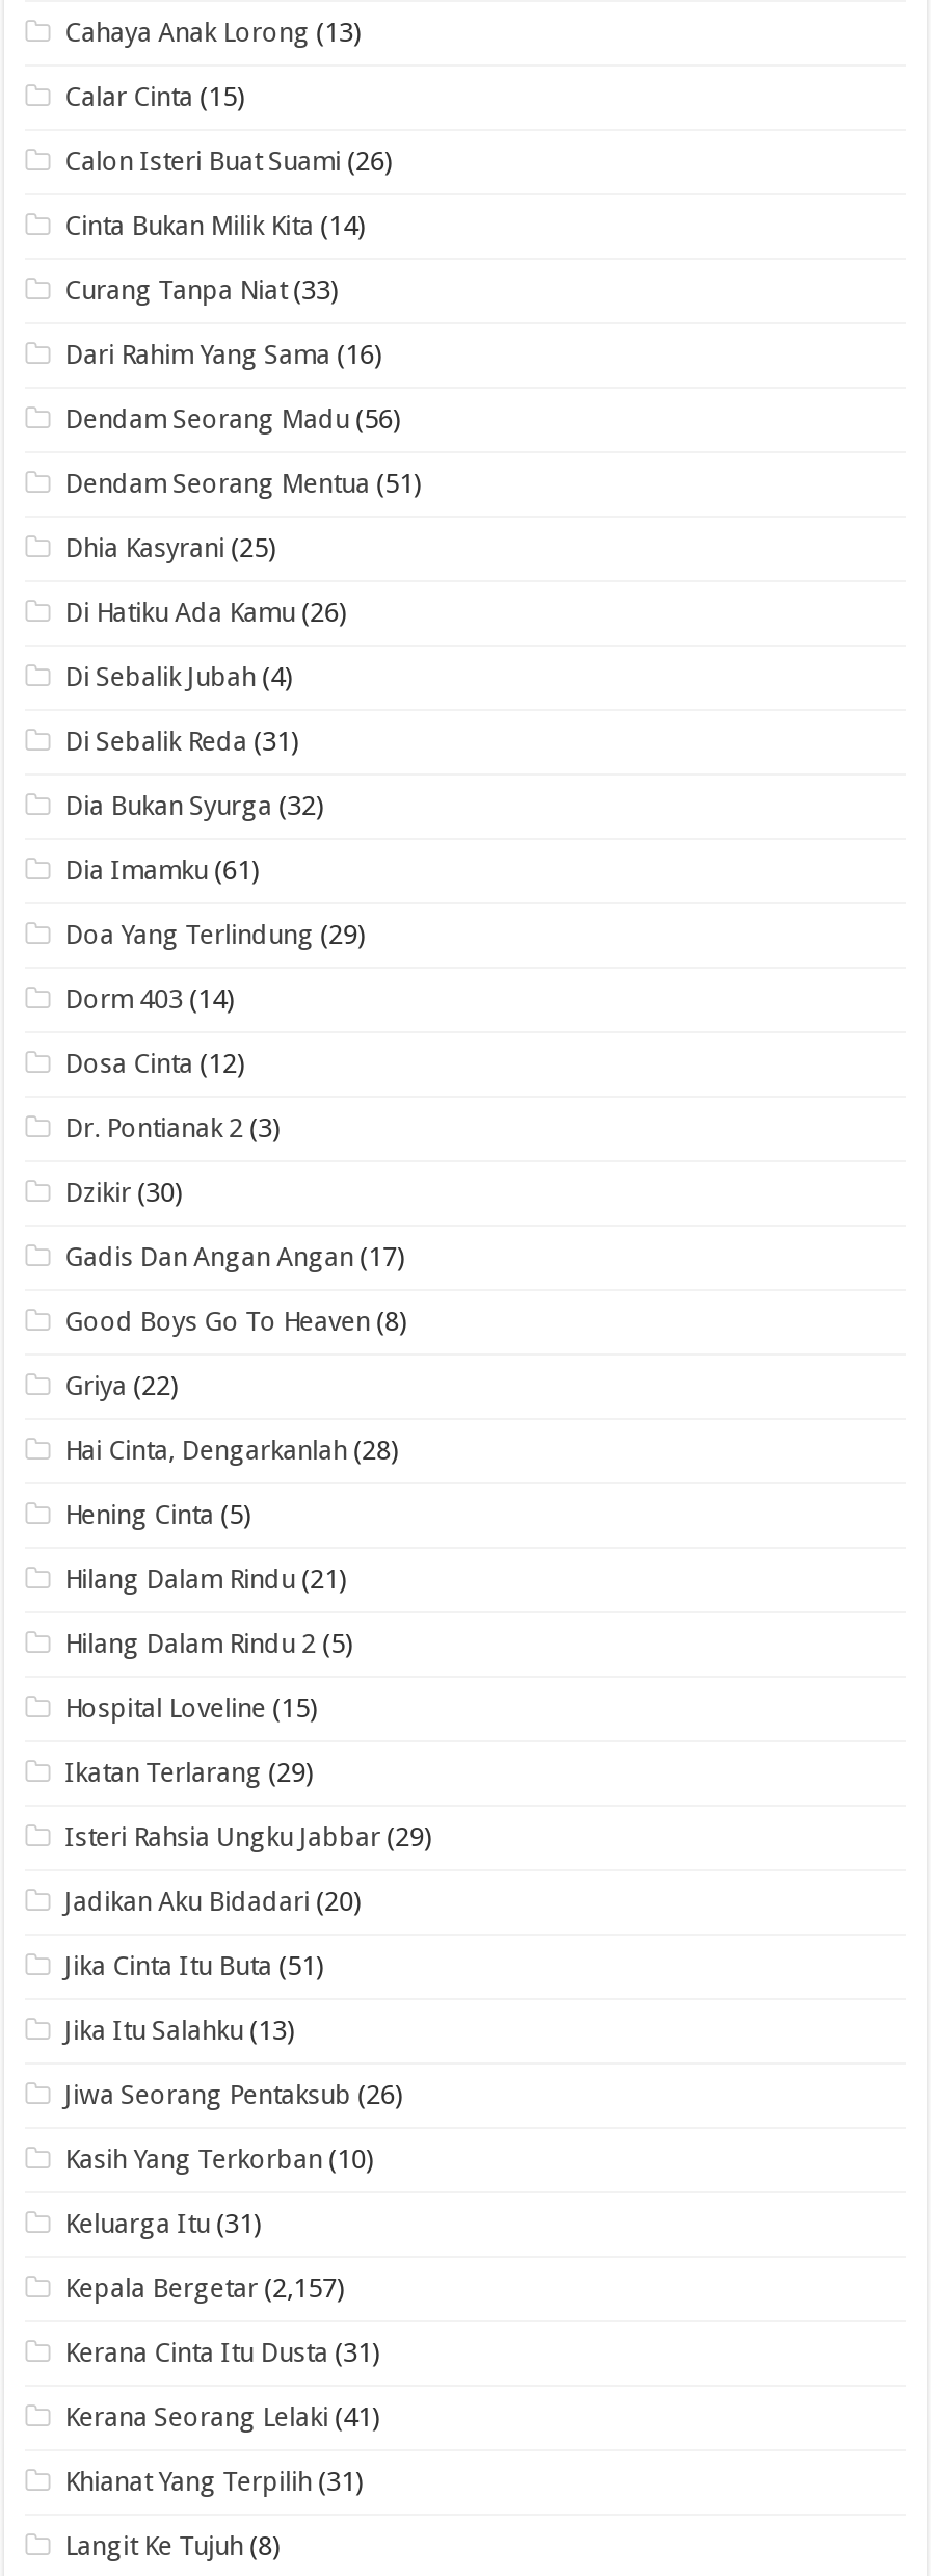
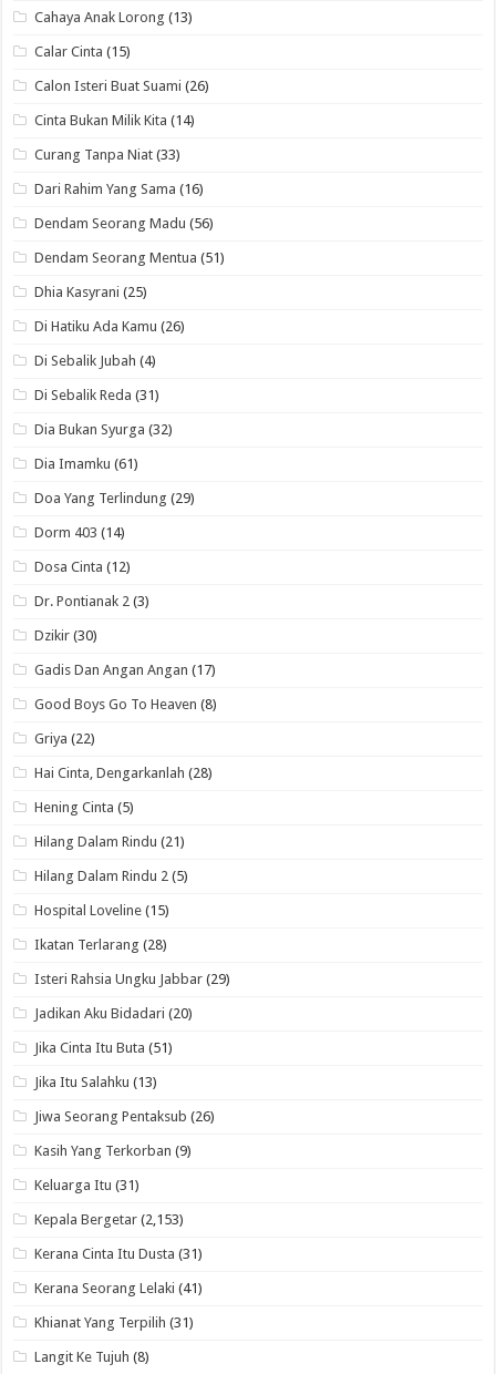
- Ikatan Terlarang (29)
+ Ikatan Terlarang (28)

- Kasih Yang Terkorban (10)
+ Kasih Yang Terkorban (9)

- Kepala Bergetar (2,157)
+ Kepala Bergetar (2,153)
